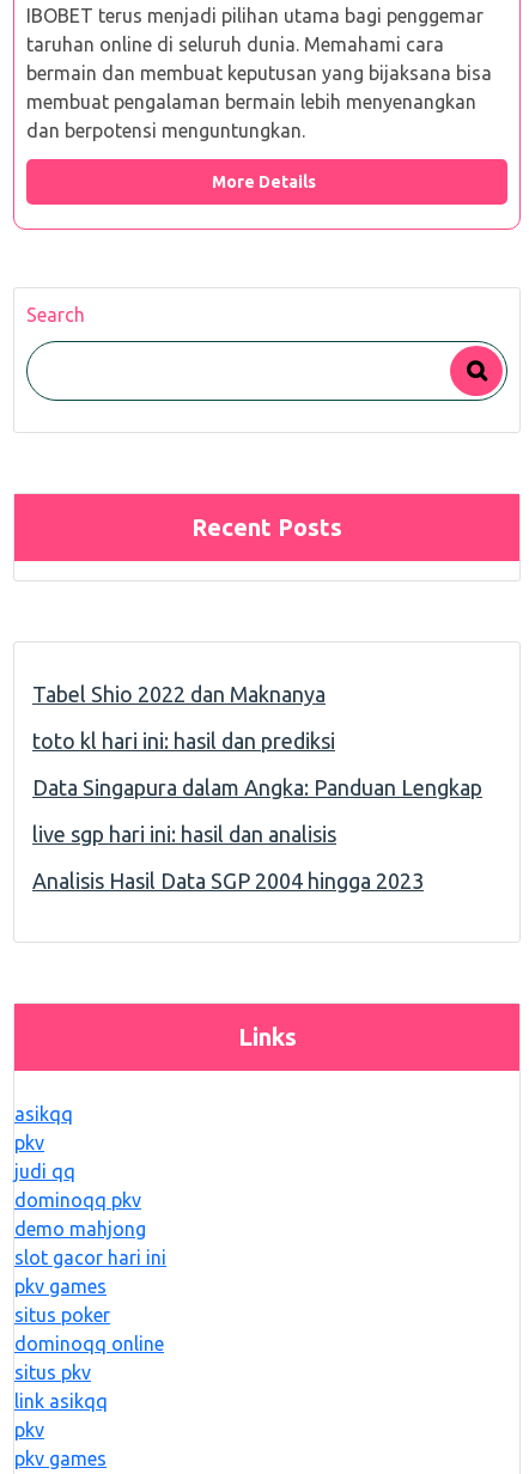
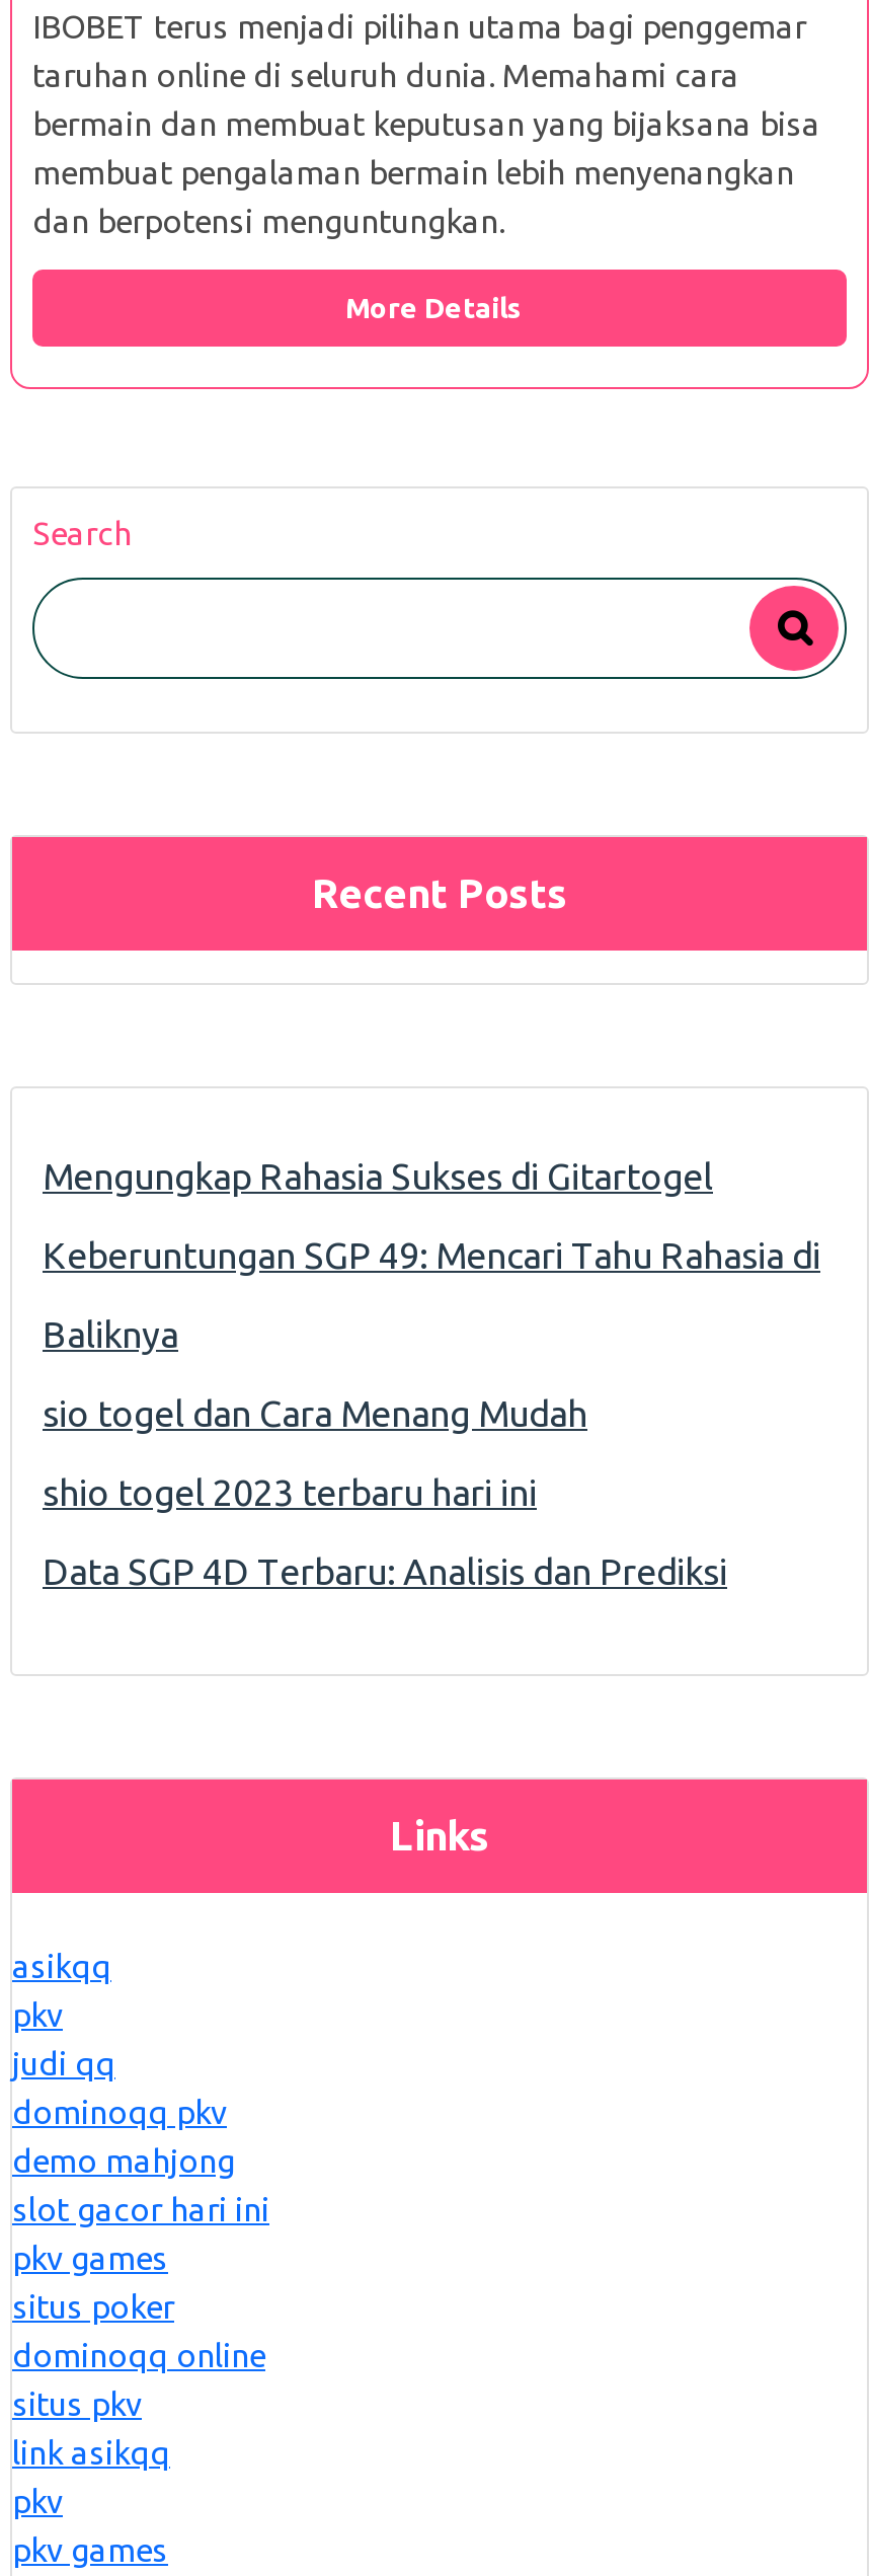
- Tabel Shio 2022 dan Maknanya
- toto kl hari ini: hasil dan prediksi
- Data Singapura dalam Angka: Panduan Lengkap
- live sgp hari ini: hasil dan analisis
- Analisis Hasil Data SGP 2004 hingga 2023
+ Mengungkap Rahasia Sukses di Gitartogel
+ Keberuntungan SGP 49: Mencari Tahu Rahasia di
+ Baliknya
+ sio togel dan Cara Menang Mudah
+ shio togel 2023 terbaru hari ini
+ Data SGP 4D Terbaru: Analisis dan Prediksi
